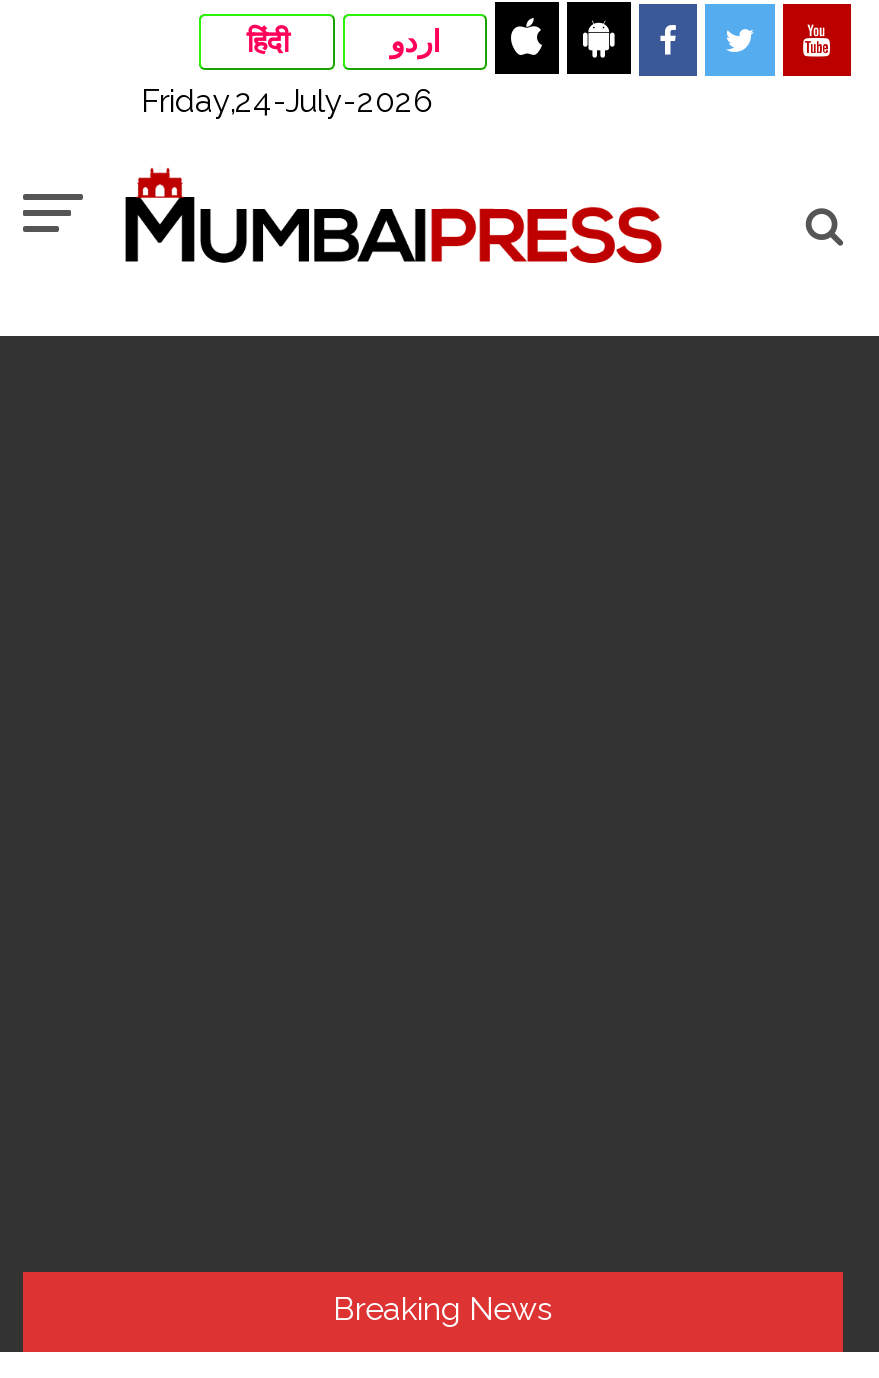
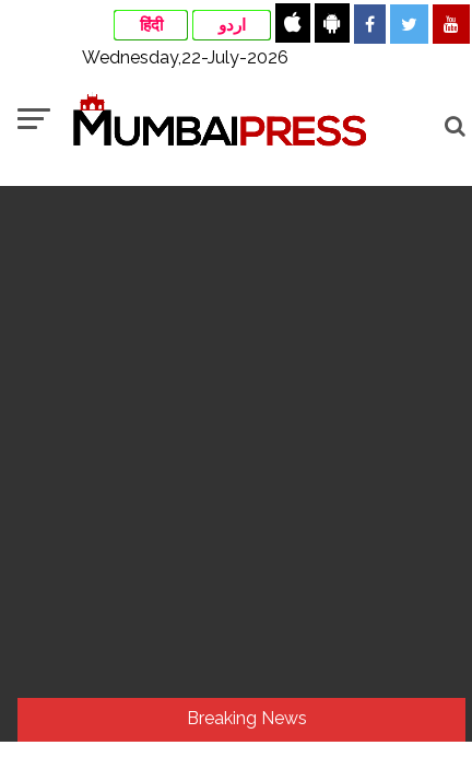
- Friday,24-July-2026
+ Wednesday,22-July-2026
